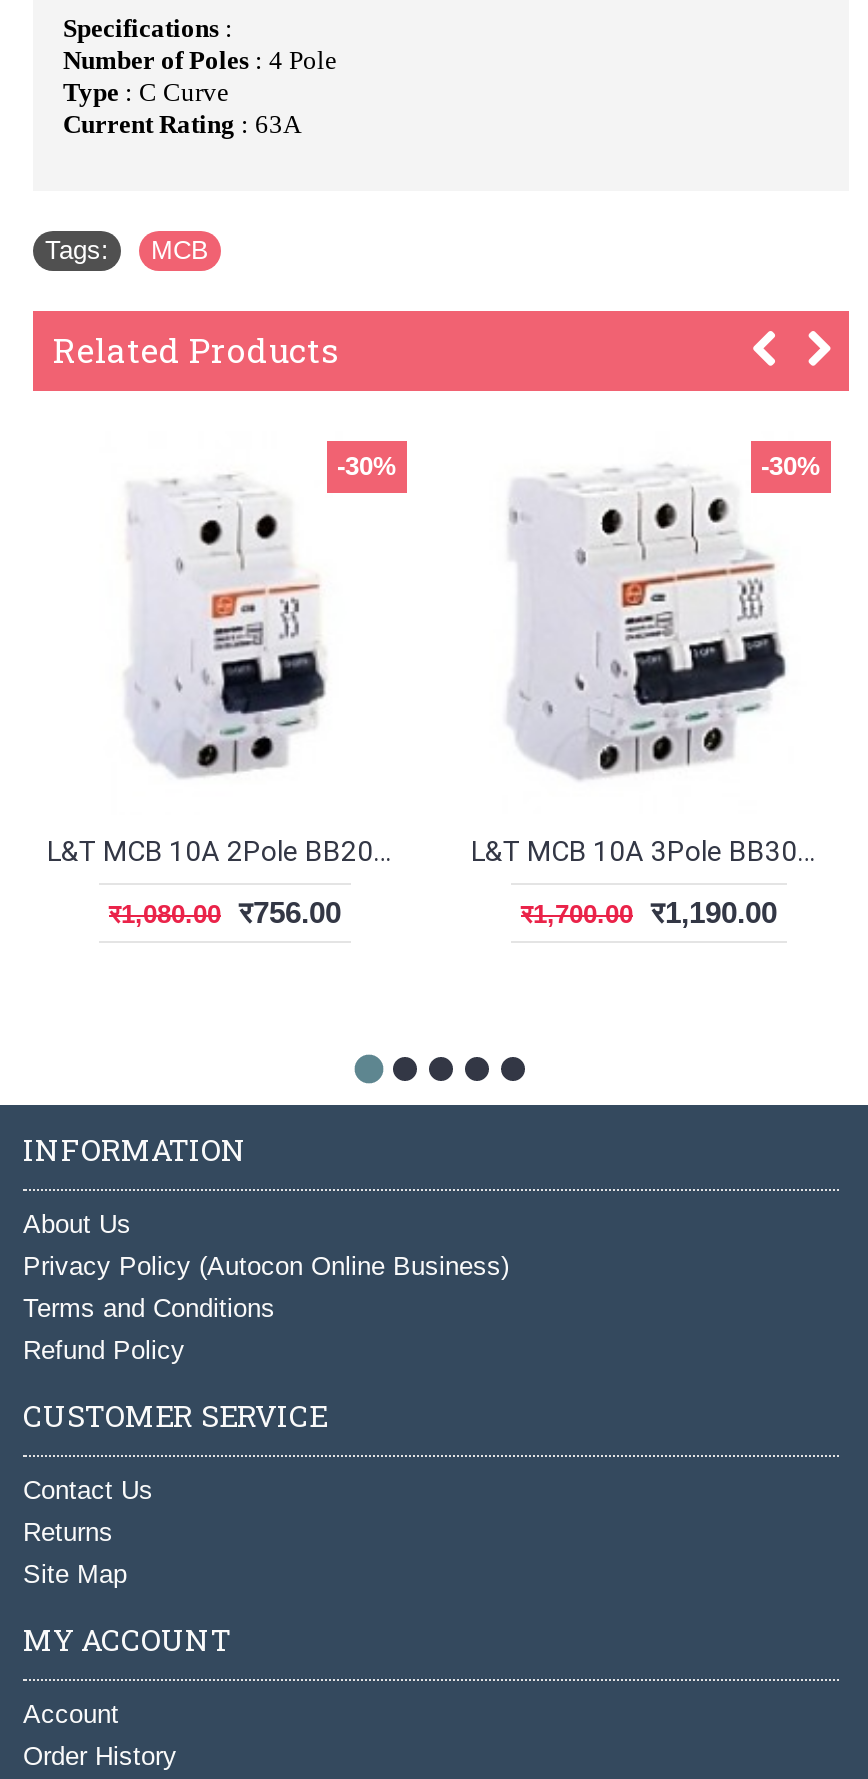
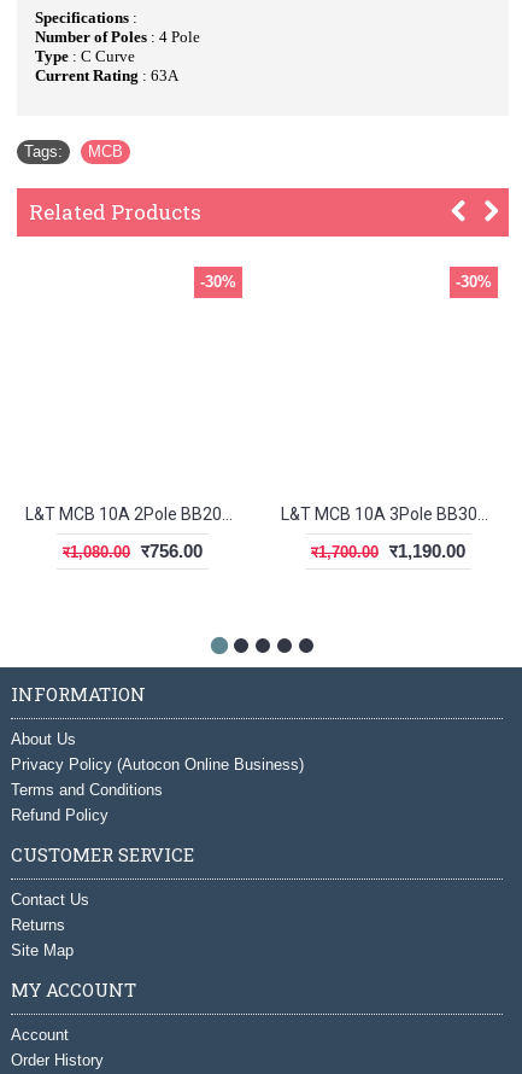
- [image]

- [image]
